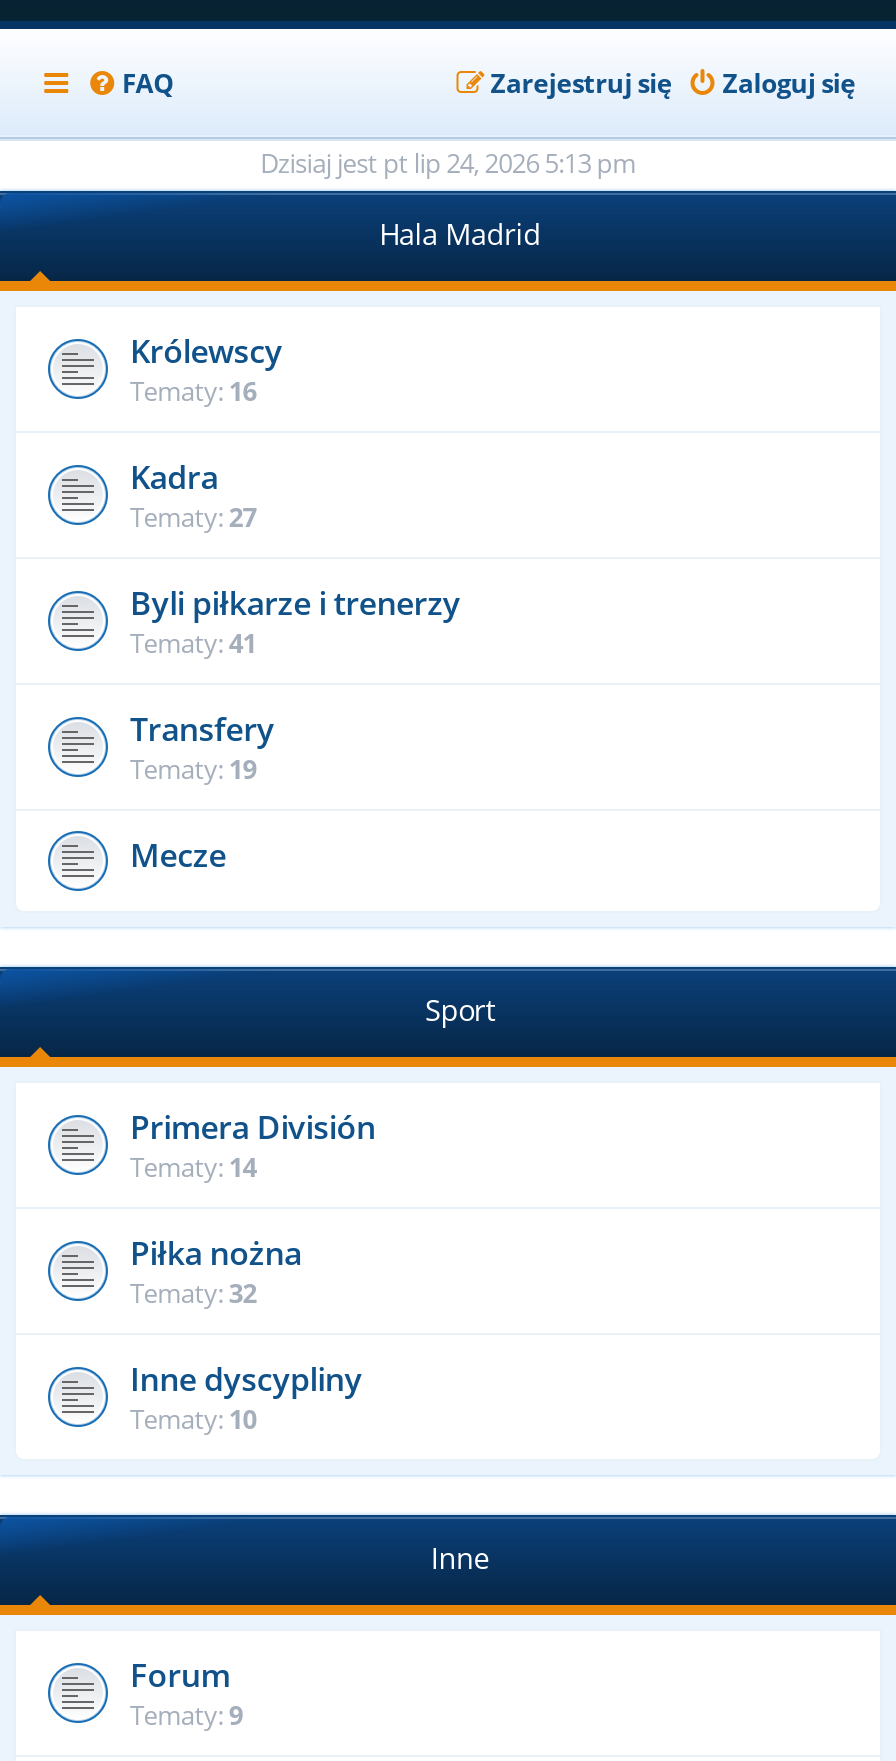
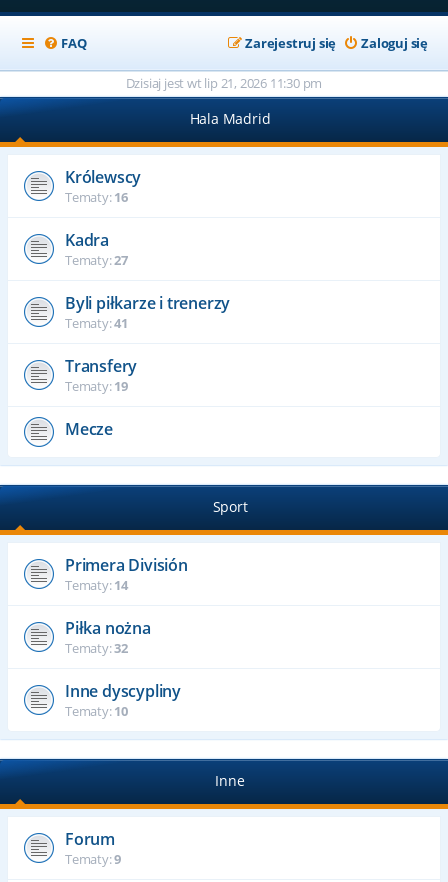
- Dzisiaj jest pt lip 24, 2026 5:13 pm
+ Dzisiaj jest wt lip 21, 2026 11:30 pm
